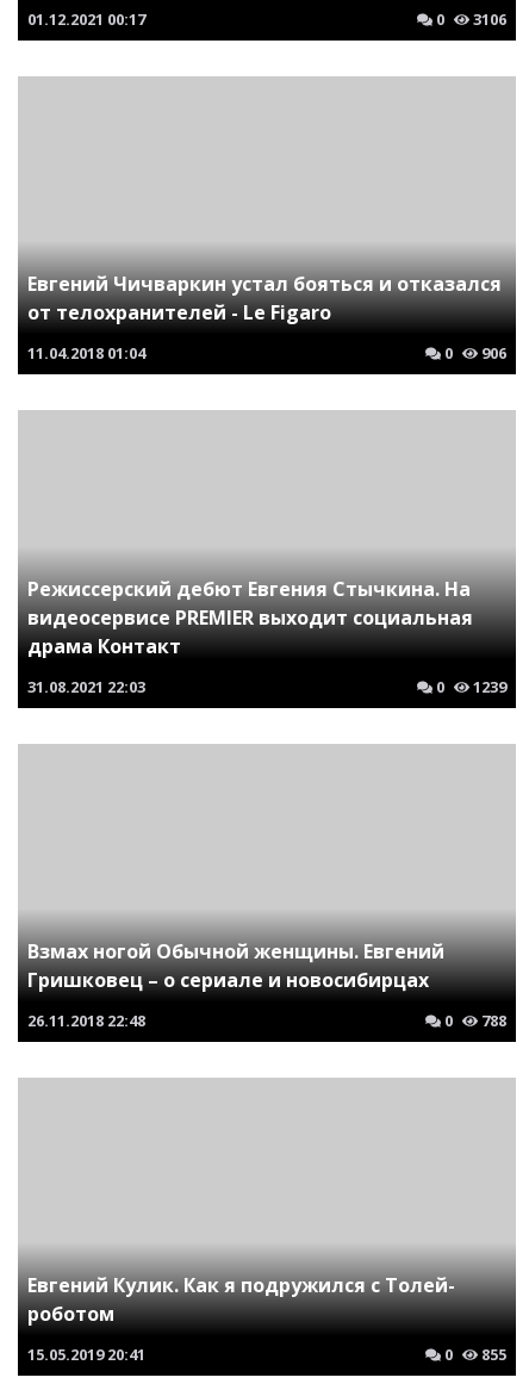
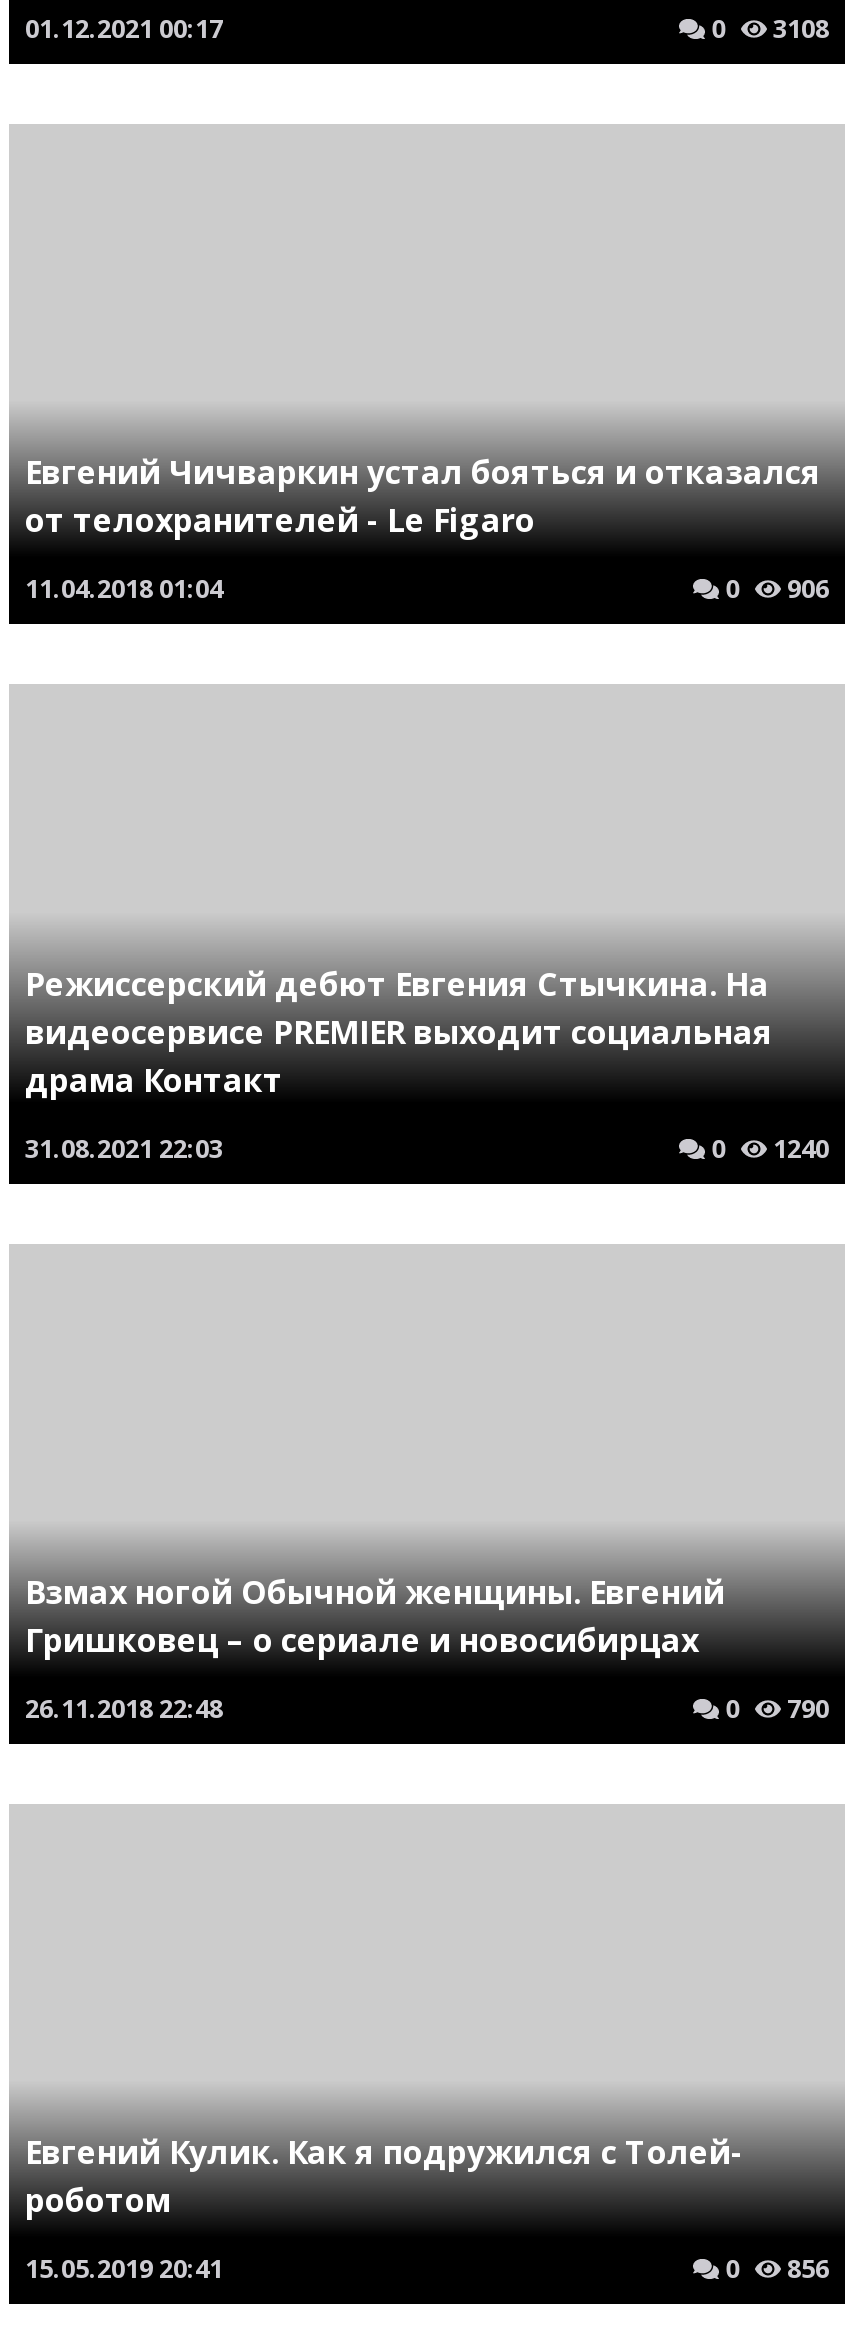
- 0 3106
+ 0 3108

- 0 1239
+ 0 1240

- 0 788
+ 0 790

- 0 855
+ 0 856
